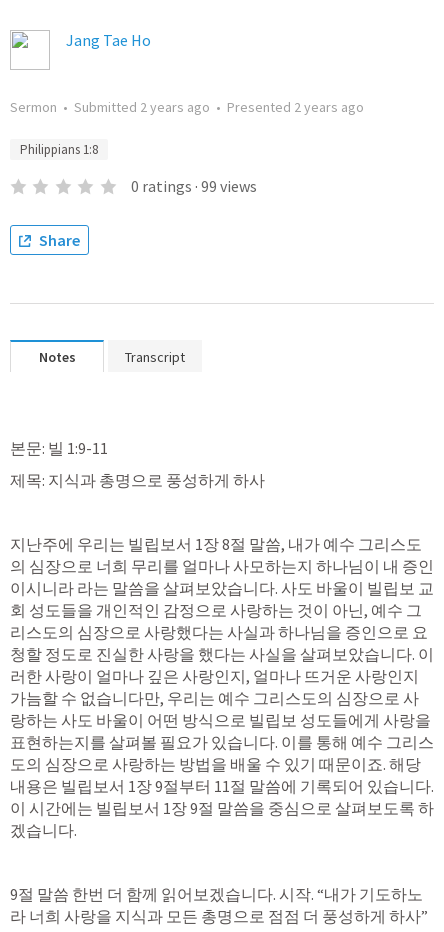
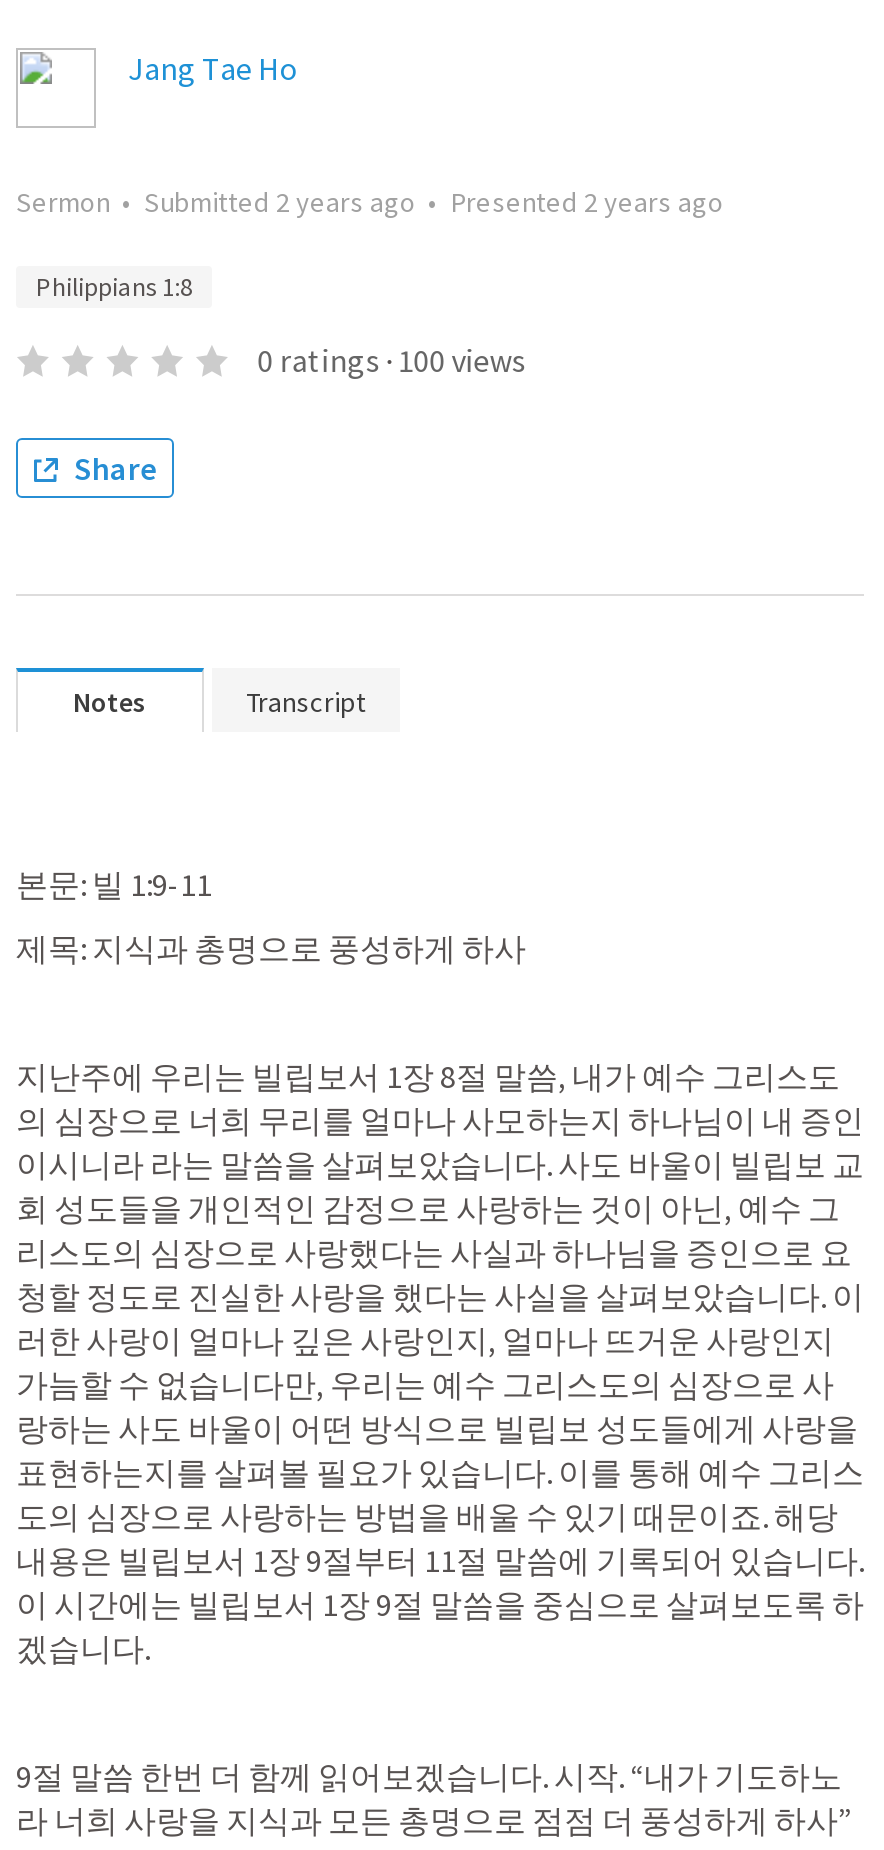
- 0 ratings · 99 views
+ 0 ratings · 100 views
